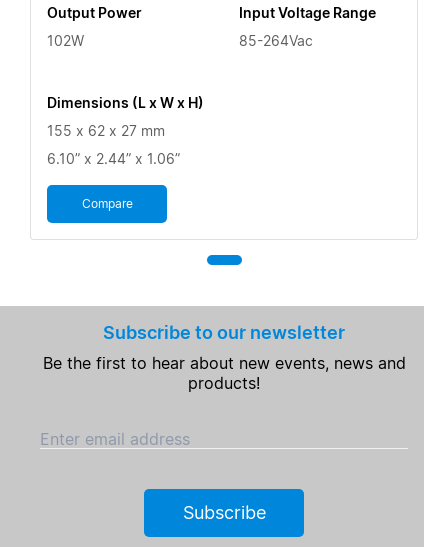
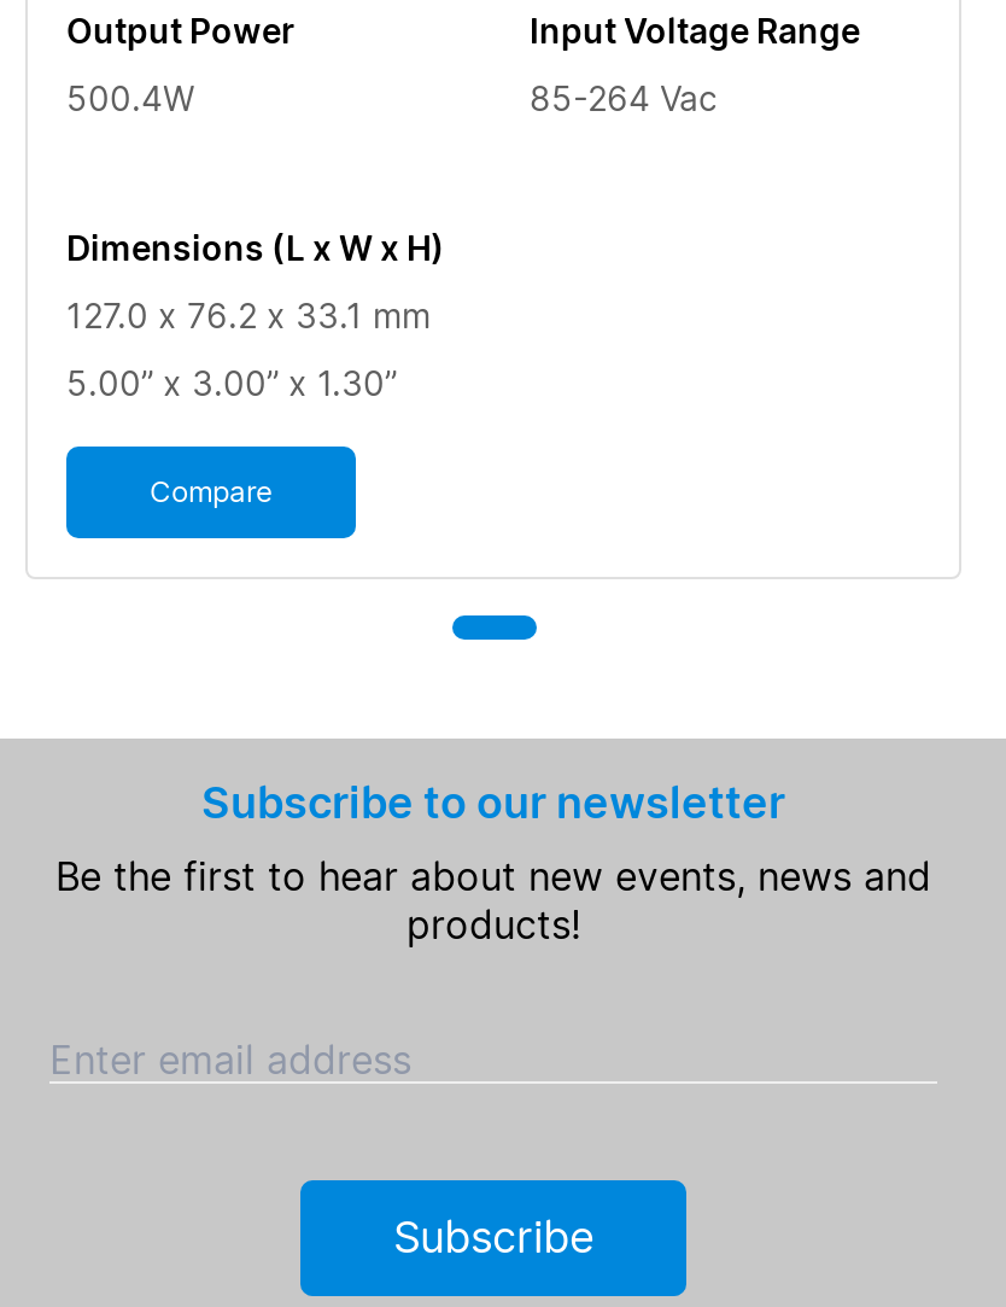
- 102W
+ 500.4W

- 85-264Vac
+ 85-264 Vac

- 155 x 62 x 27 mm
+ 127.0 x 76.2 x 33.1 mm

- 6.10” x 2.44” x 1.06”
+ 5.00” x 3.00” x 1.30”
